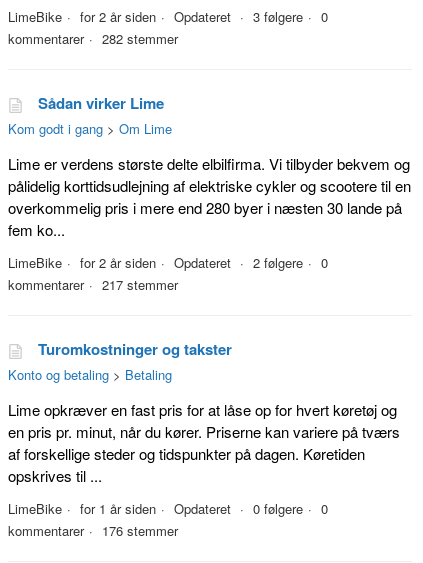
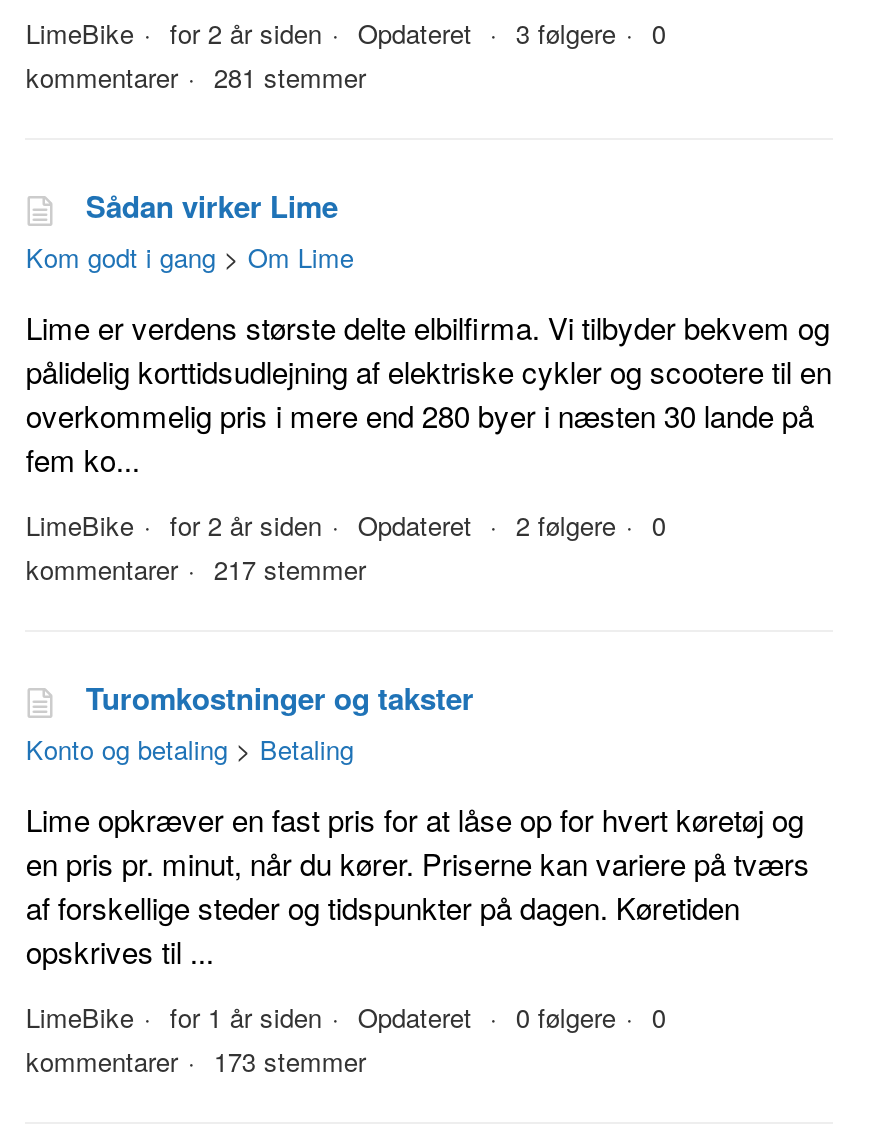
- kommentarer 282 stemmer
+ kommentarer 281 stemmer

- kommentarer 176 stemmer
+ kommentarer 173 stemmer
